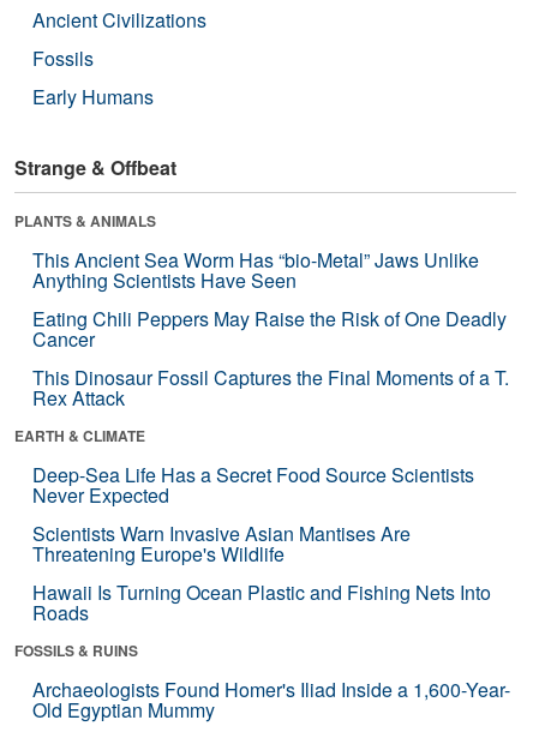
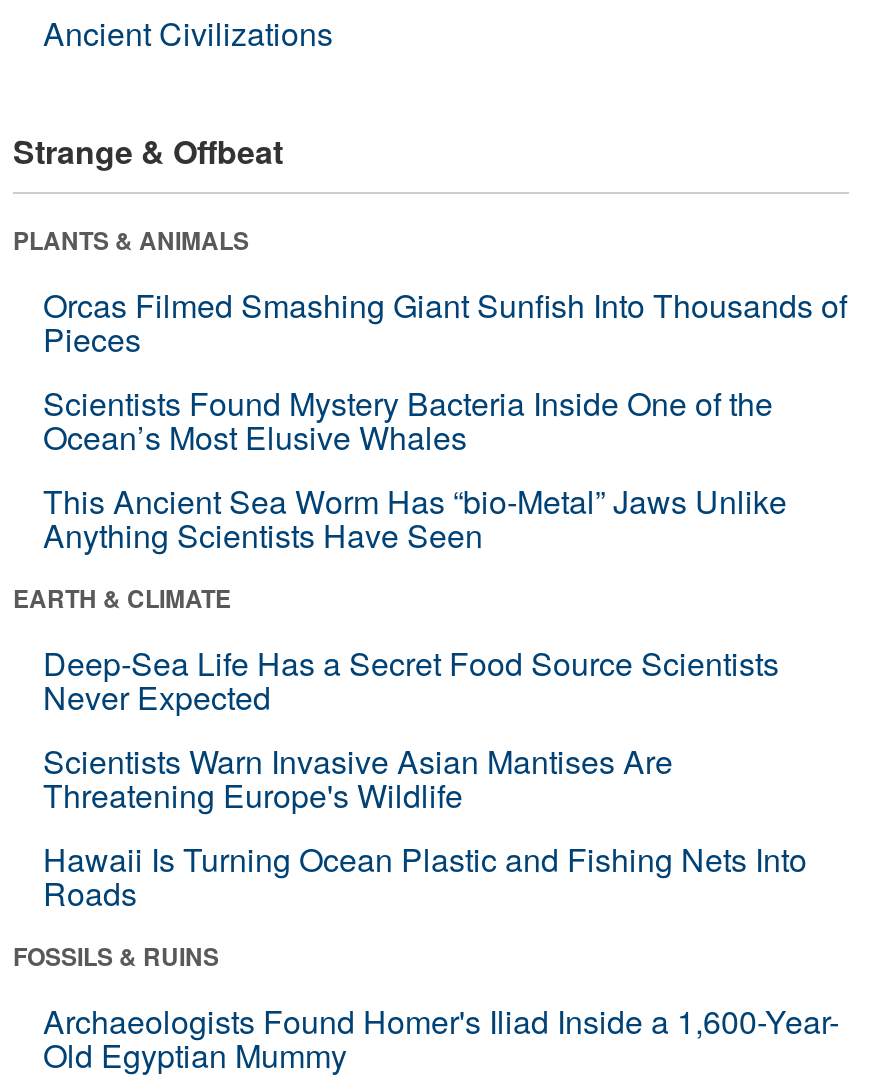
- Fossils
- Early Humans

+ Orcas Filmed Smashing Giant Sunfish Into Thousands of
+ Pieces
+ Scientists Found Mystery Bacteria Inside One of the
+ Ocean’s Most Elusive Whales

moved down: This Ancient Sea Worm Has “bio-Metal” Jaws Unlike | Anything Scientists Have Seen

- Eating Chili Peppers May Raise the Risk of One Deadly
- Cancer
- This Dinosaur Fossil Captures the Final Moments of a T.
- Rex Attack
